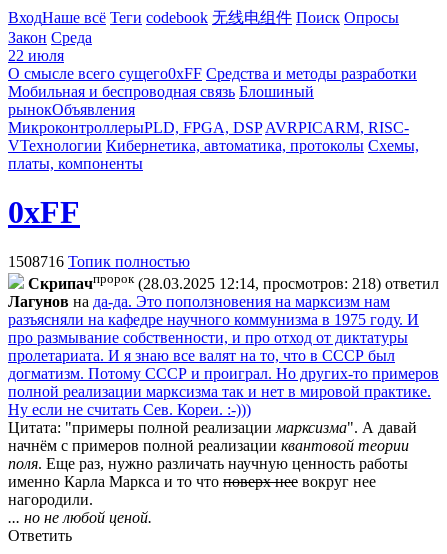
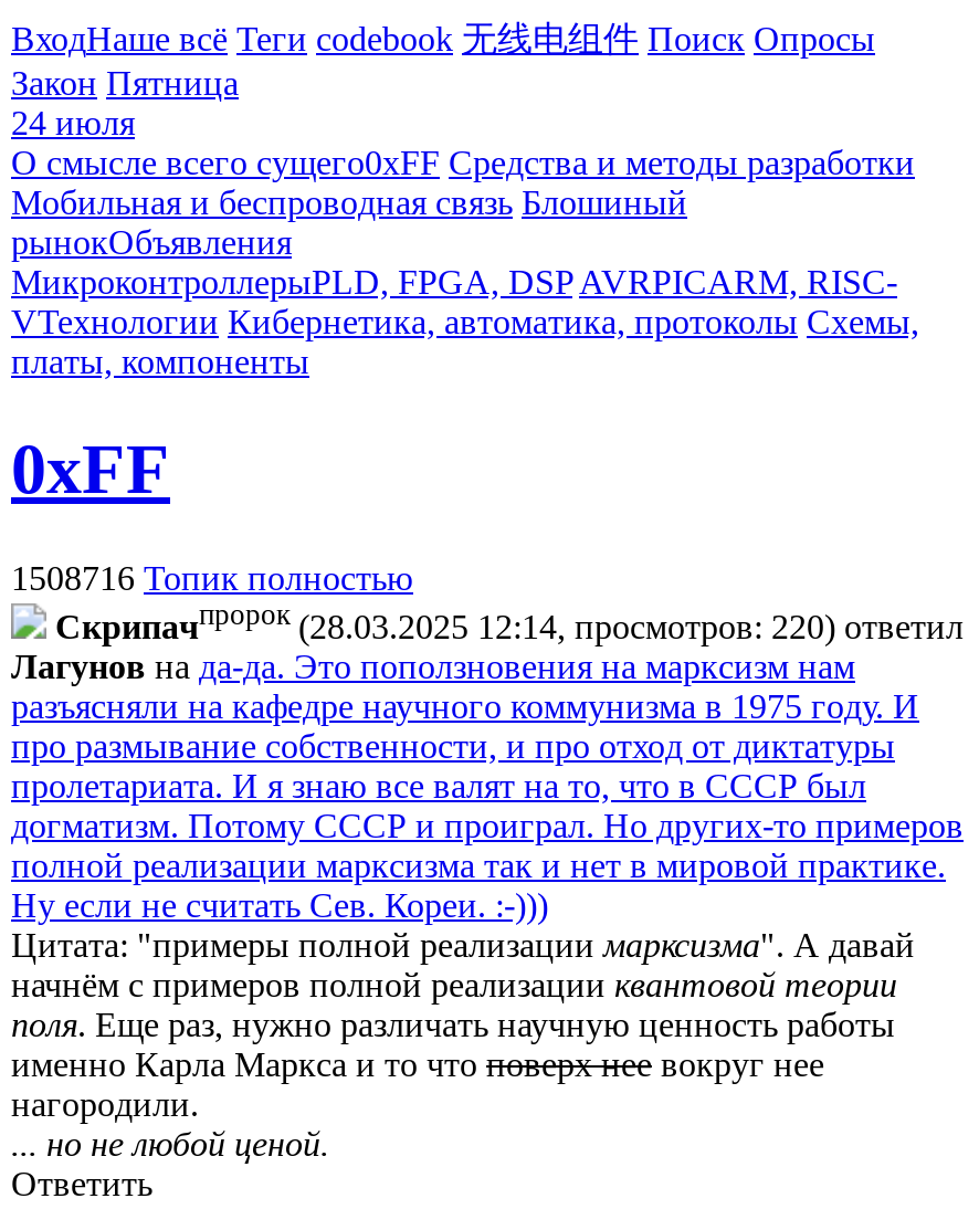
- Закон Среда
+ Закон Пятница

- 22 июля
+ 24 июля

- Cкpипaчпророк (28.03.2025 12:14, просмотров: 218) ответил
+ Cкpипaчпророк (28.03.2025 12:14, просмотров: 220) ответил
